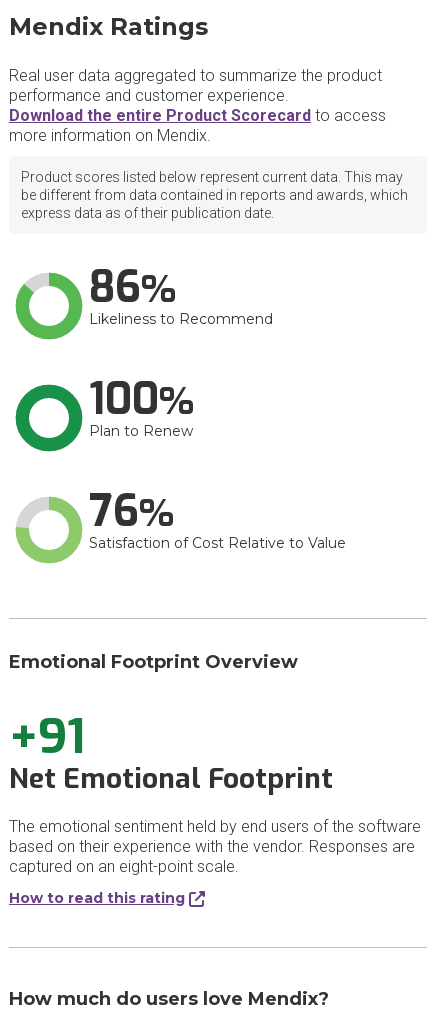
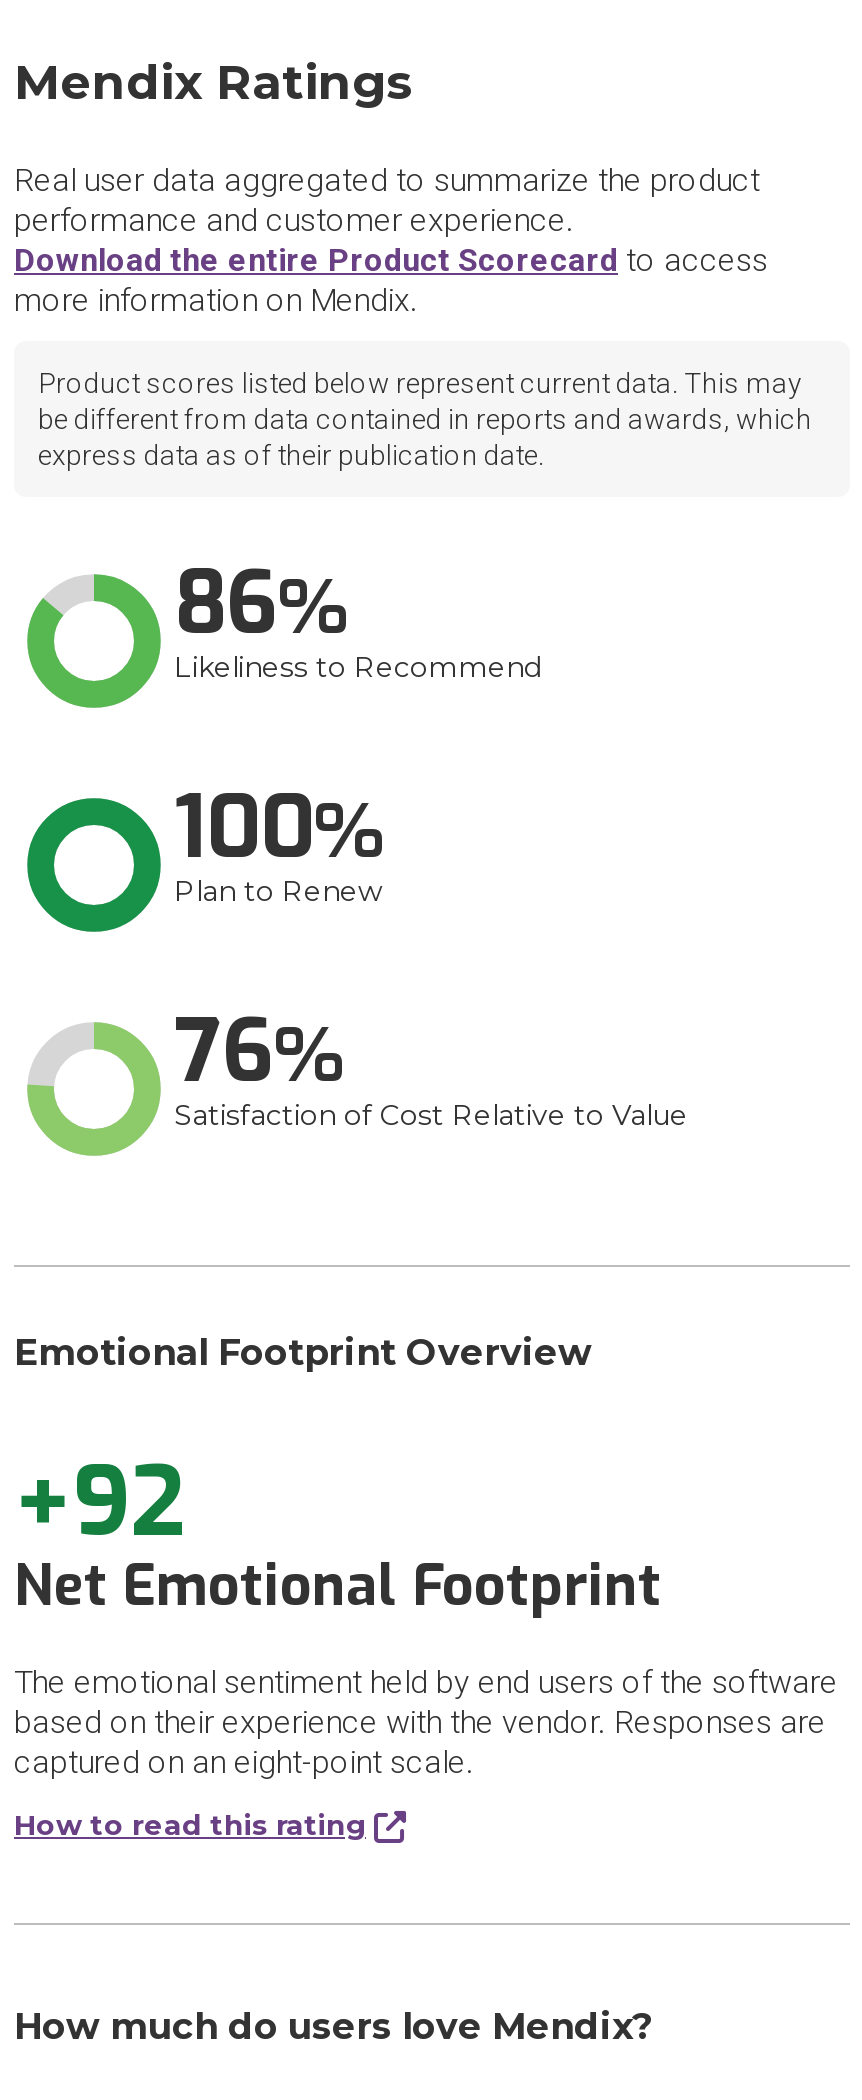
- +91
+ +92
